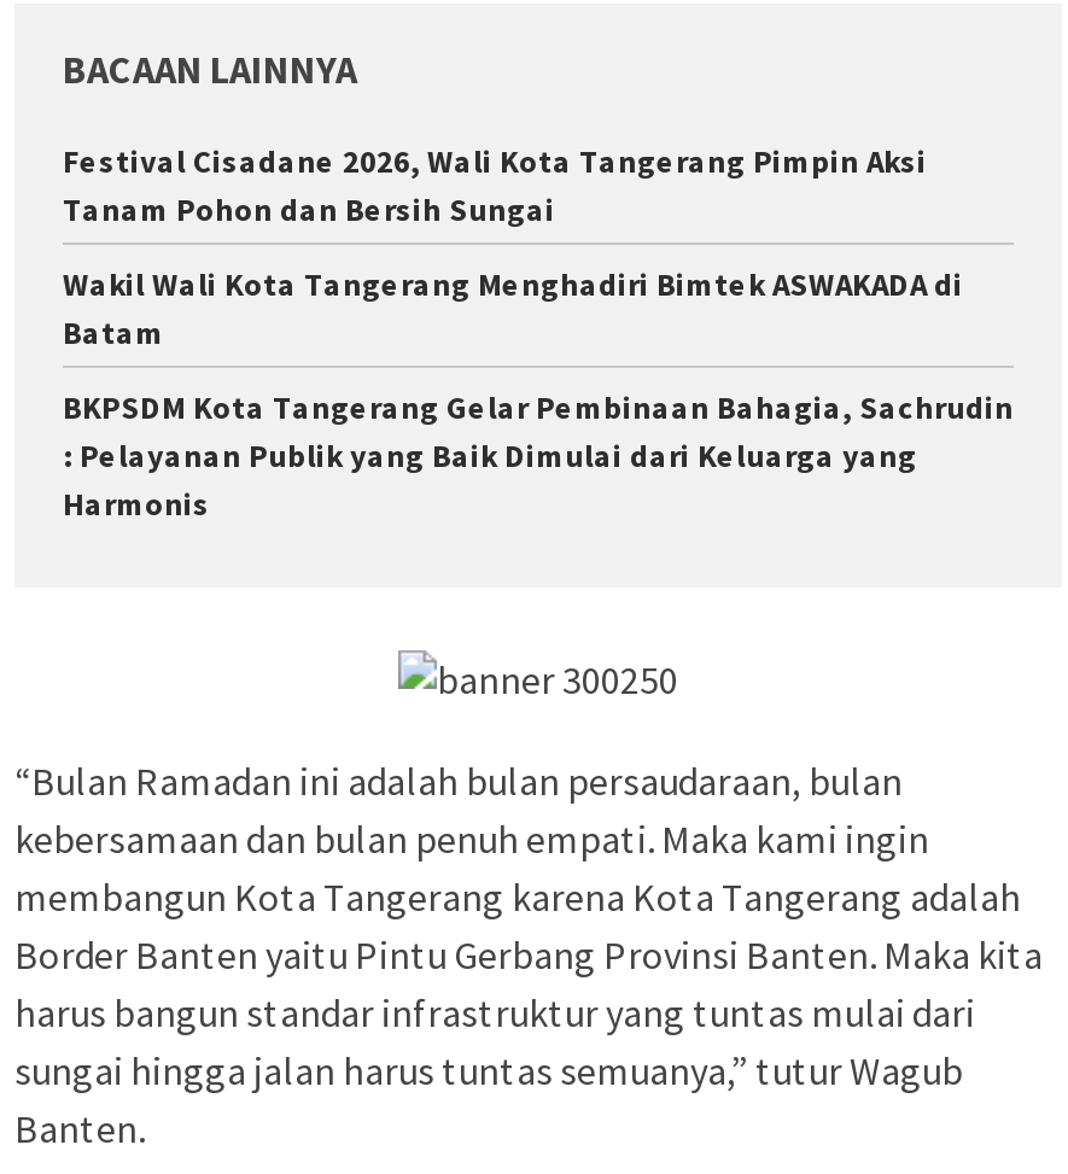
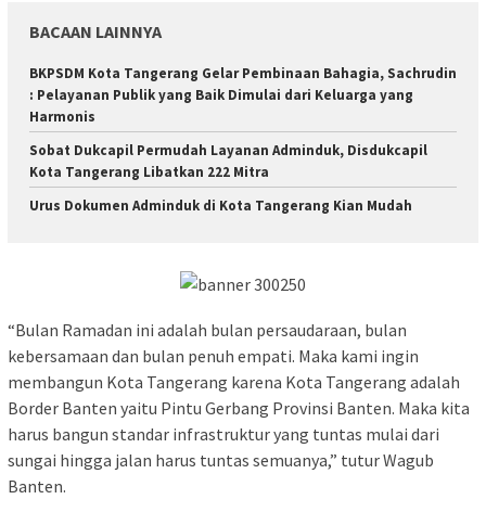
- Festival Cisadane 2026, Wali Kota Tangerang Pimpin Aksi
- Tanam Pohon dan Bersih Sungai
- Wakil Wali Kota Tangerang Menghadiri Bimtek ASWAKADA di
- Batam

moved up: BKPSDM Kota Tangerang Gelar Pembinaan Bahagia, Sachrudin | : Pelayanan Publik yang Baik Dimulai dari Keluarga yang | Harmonis

+ Sobat Dukcapil Permudah Layanan Adminduk, Disdukcapil
+ Kota Tangerang Libatkan 222 Mitra
+ Urus Dokumen Adminduk di Kota Tangerang Kian Mudah
